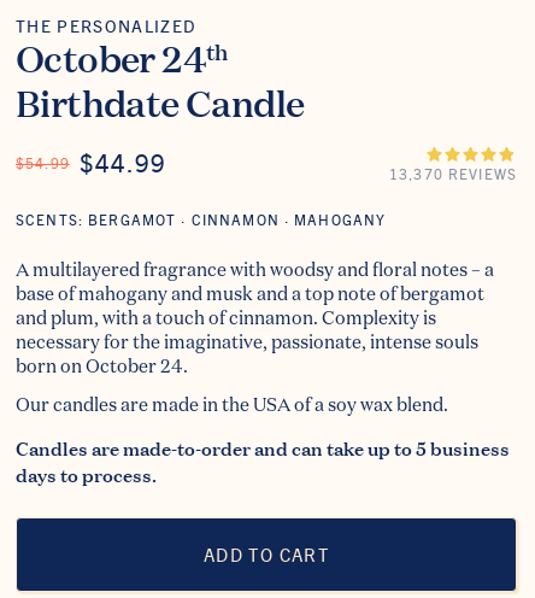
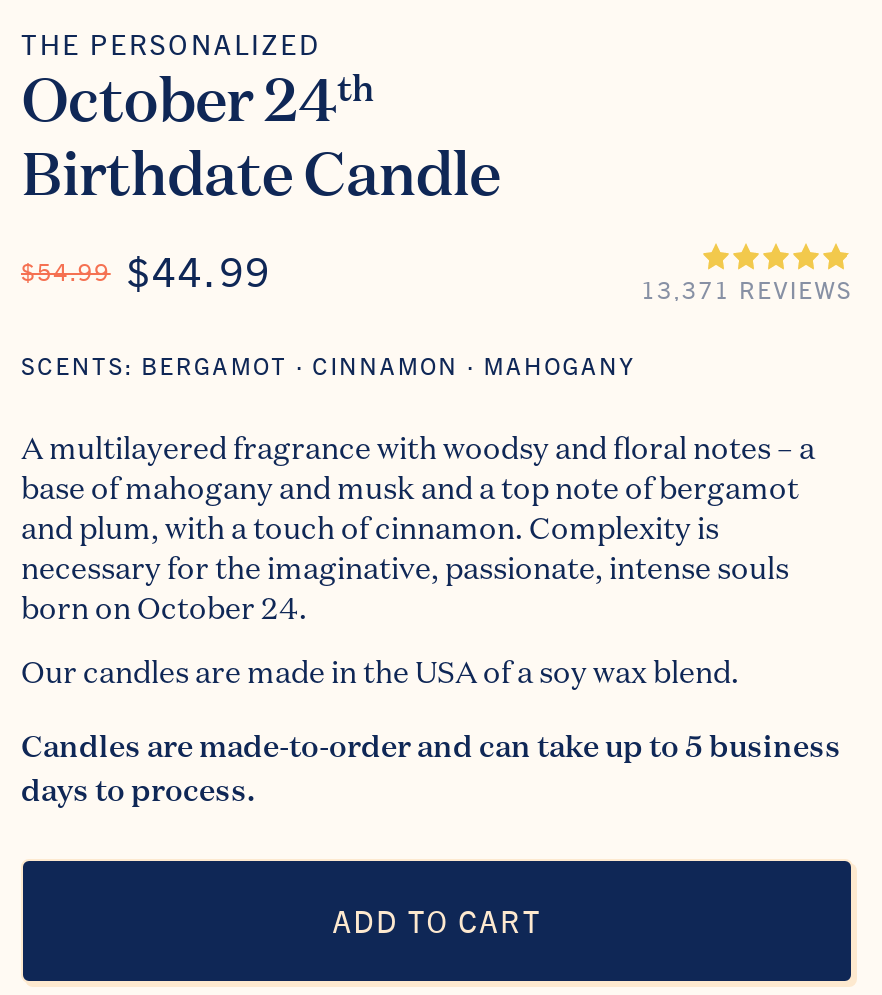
- 13,370 REVIEWS
+ 13,371 REVIEWS
